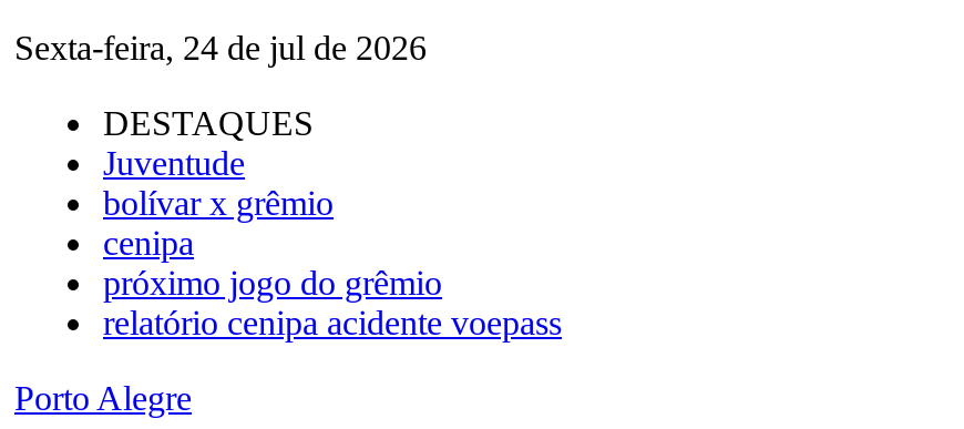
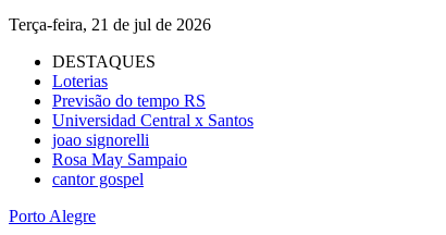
- Sexta-feira, 24 de jul de 2026
+ Terça-feira, 21 de jul de 2026

- Juventude
- bolívar x grêmio
- cenipa
- próximo jogo do grêmio
- relatório cenipa acidente voepass
+ Loterias
+ Previsão do tempo RS
+ Universidad Central x Santos
+ joao signorelli
+ Rosa May Sampaio
+ cantor gospel
